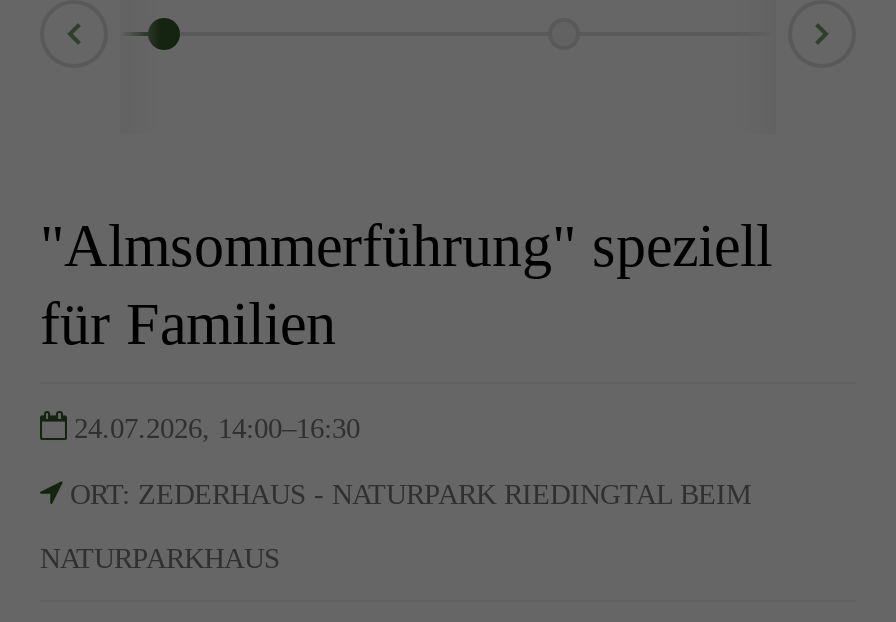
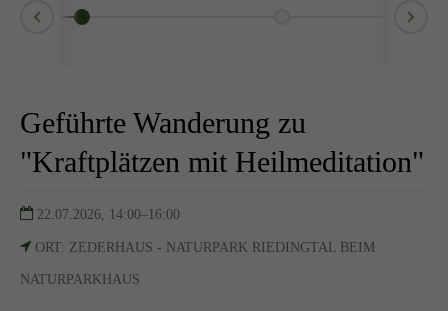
- "Almsommerführung" speziell
- für Familien
+ Geführte Wanderung zu
+ "Kraftplätzen mit Heilmeditation"

- 24.07.2026, 14:00–16:30
+ 22.07.2026, 14:00–16:00
